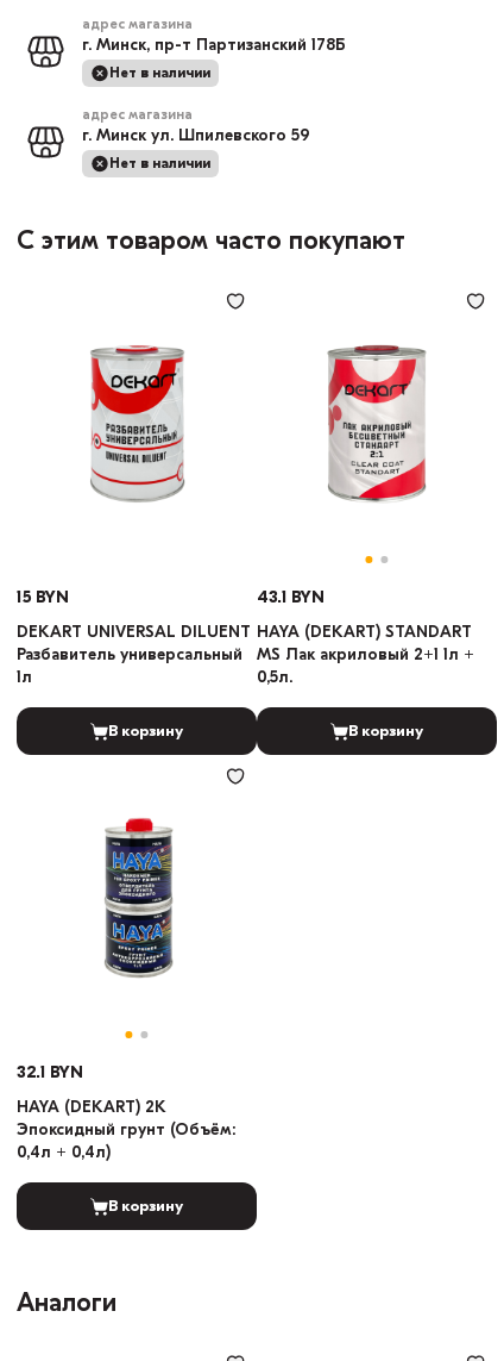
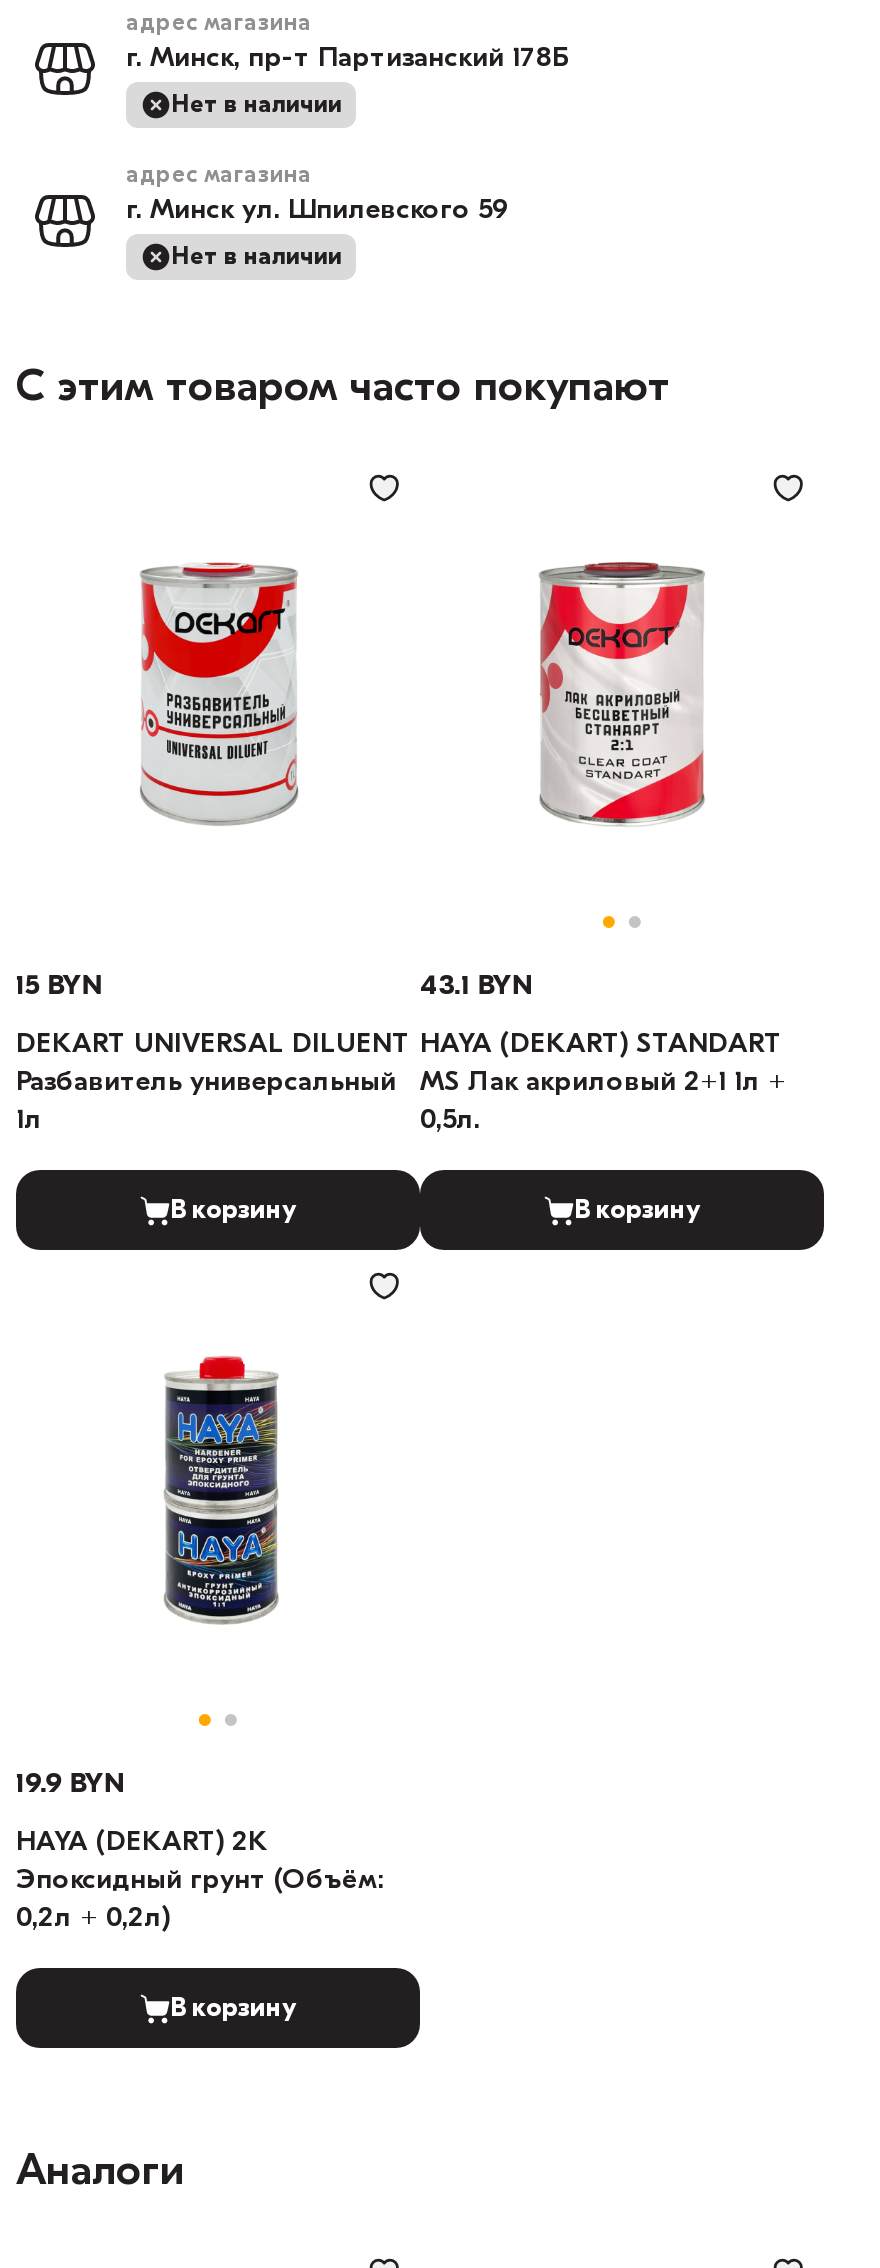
- 32.1 BYN
+ 19.9 BYN

- 0,4л + 0,4л)
+ 0,2л + 0,2л)
